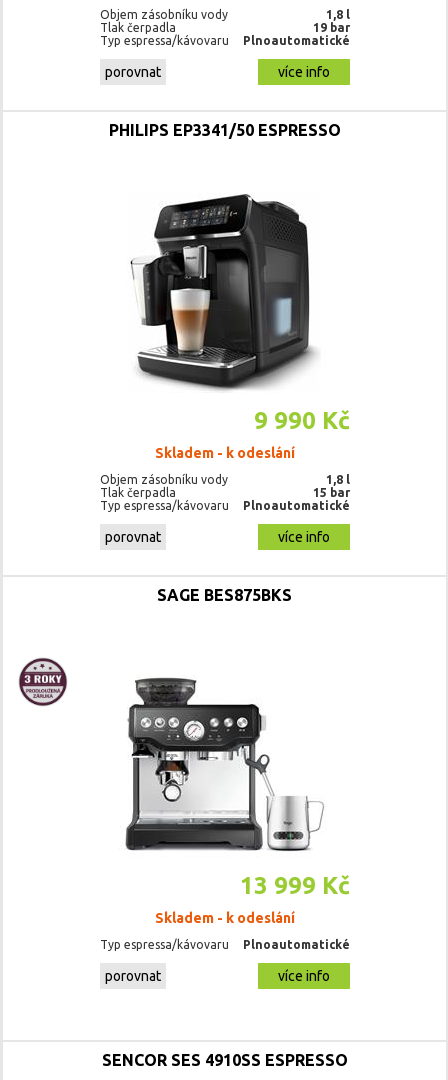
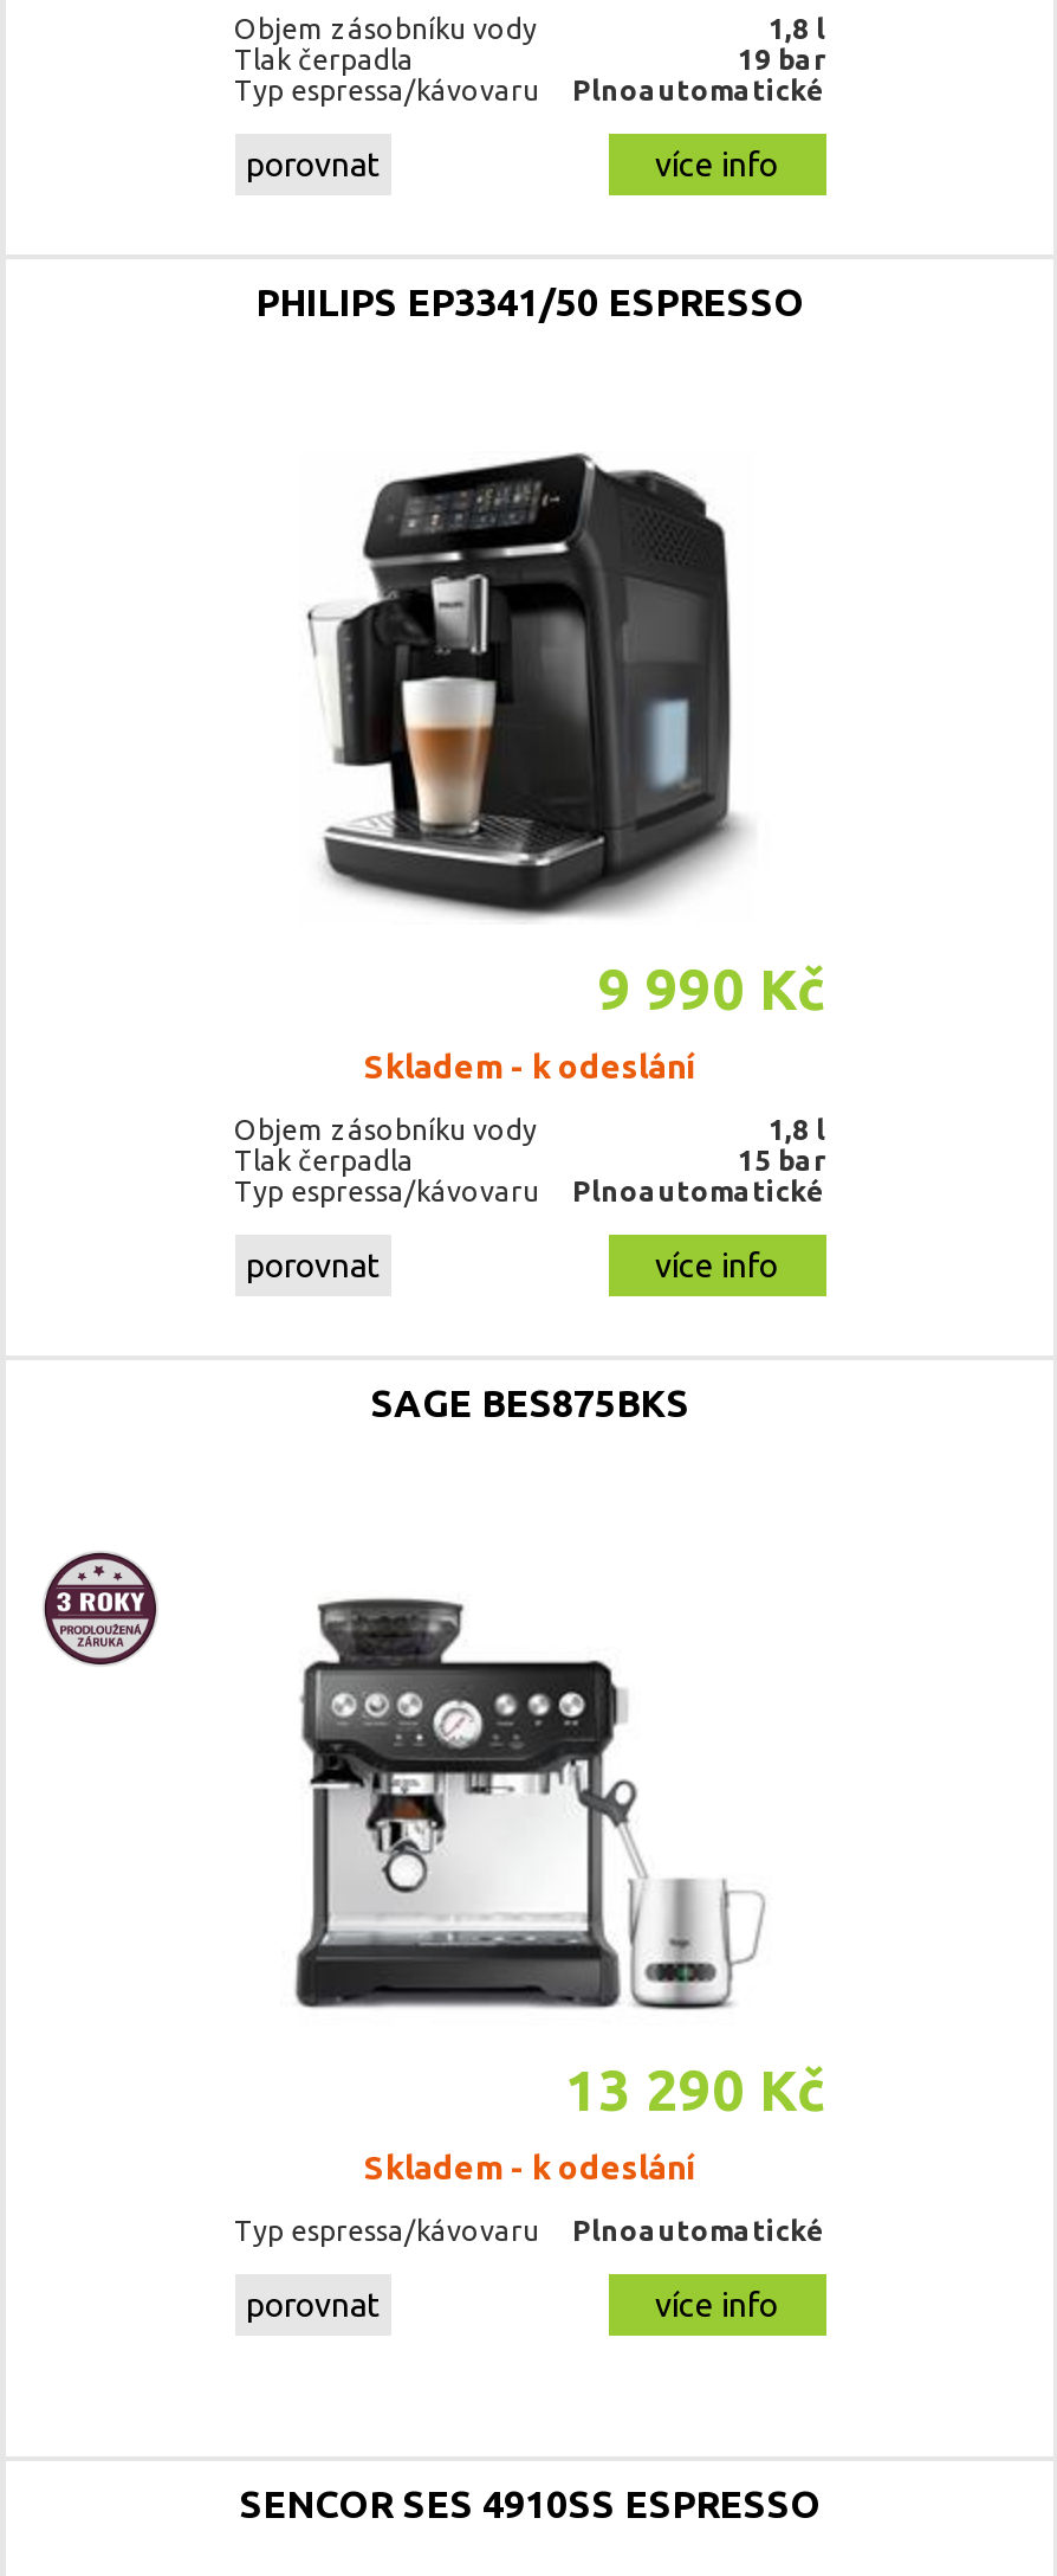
- 13 999 Kč
+ 13 290 Kč
